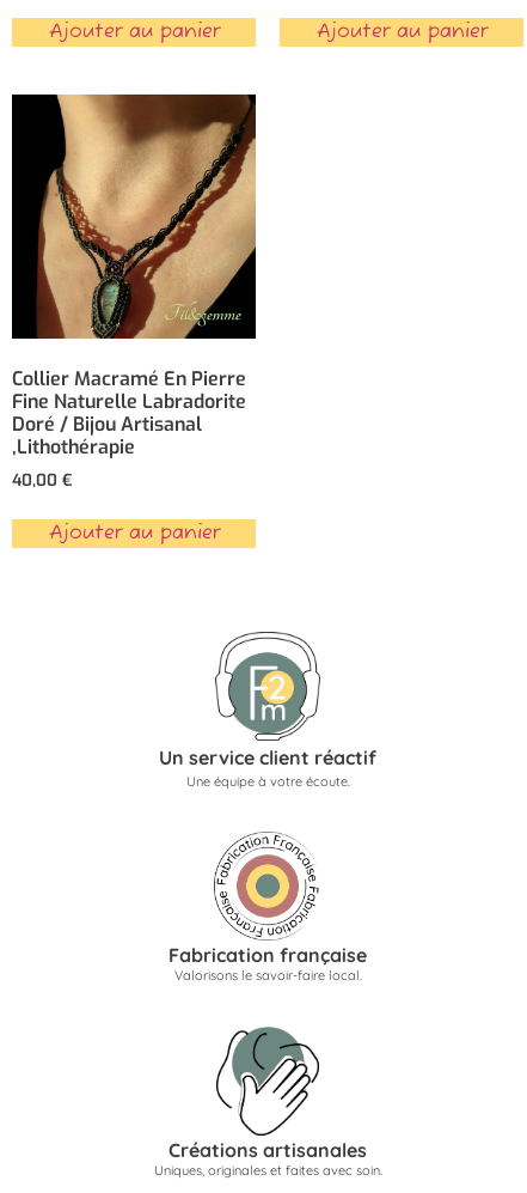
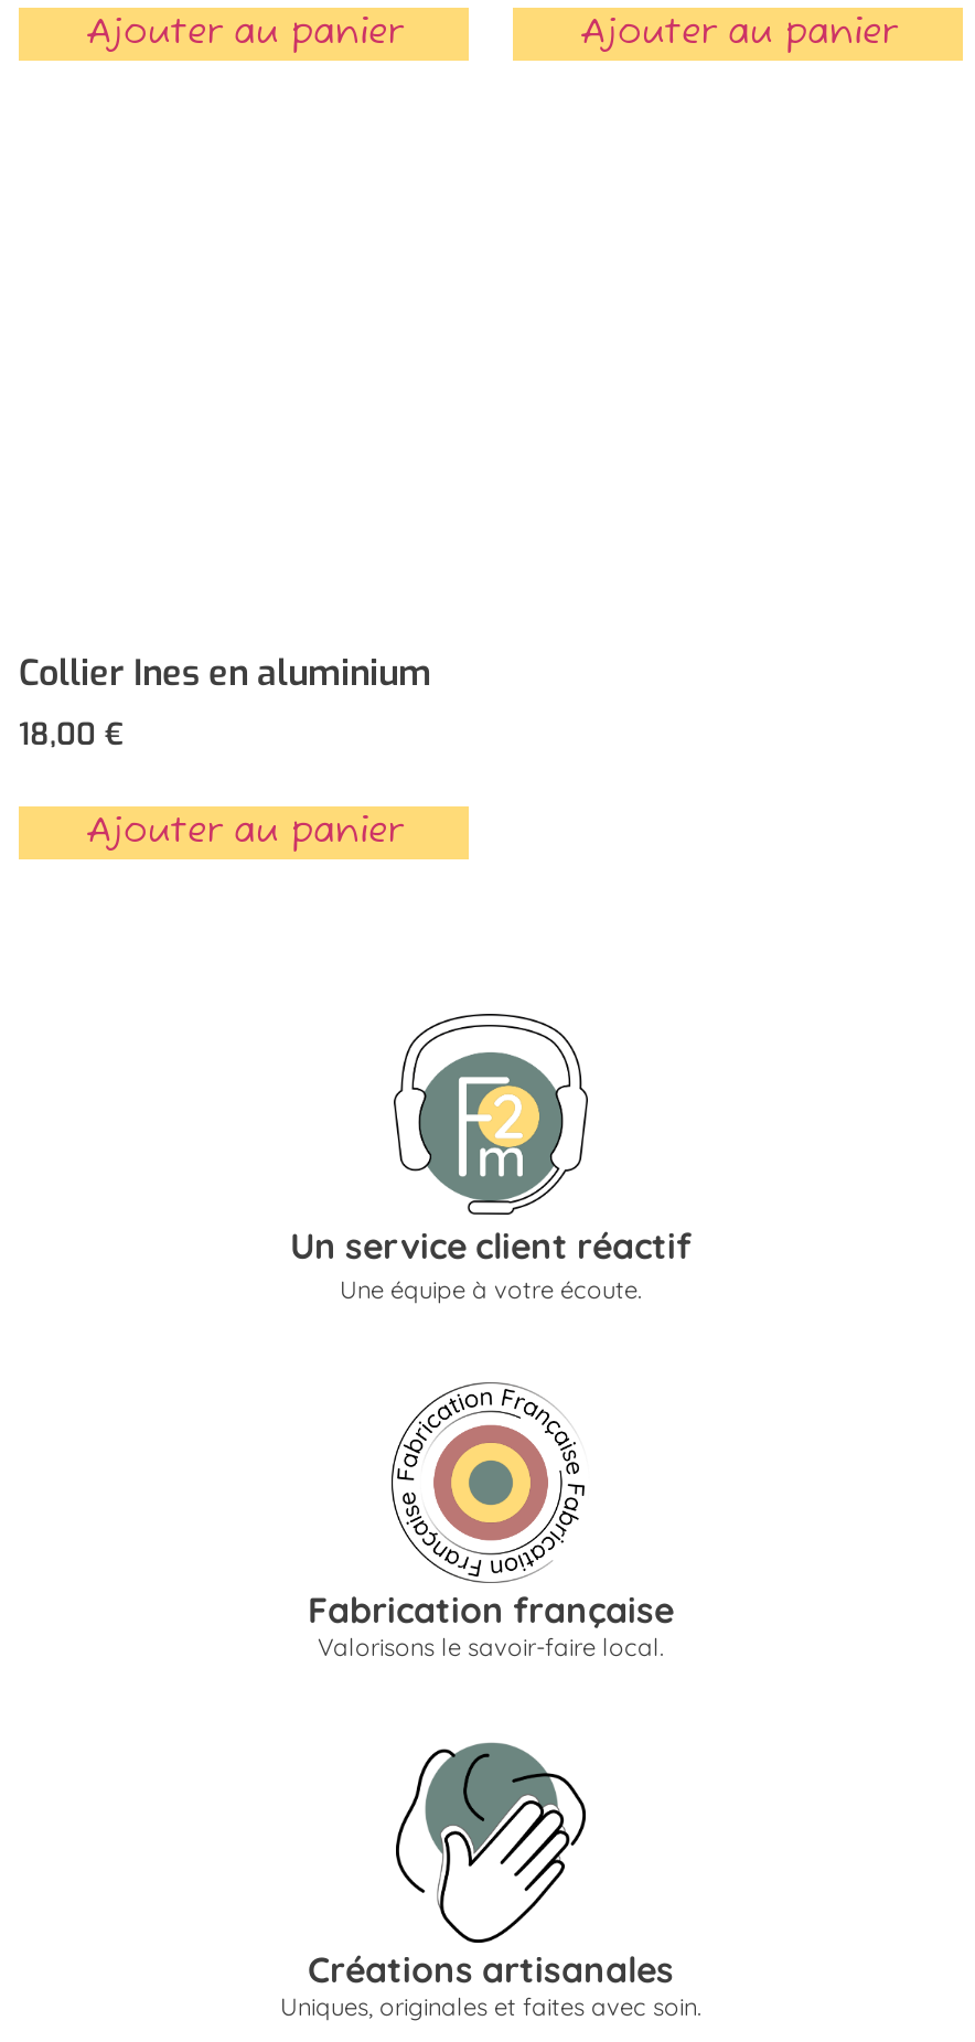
- [image]

- Collier Macramé En Pierre
- Fine Naturelle Labradorite
- Doré / Bijou Artisanal
- ,Lithothérapie
- 40,00 €
+ Collier Ines en aluminium
+ 18,00 €
